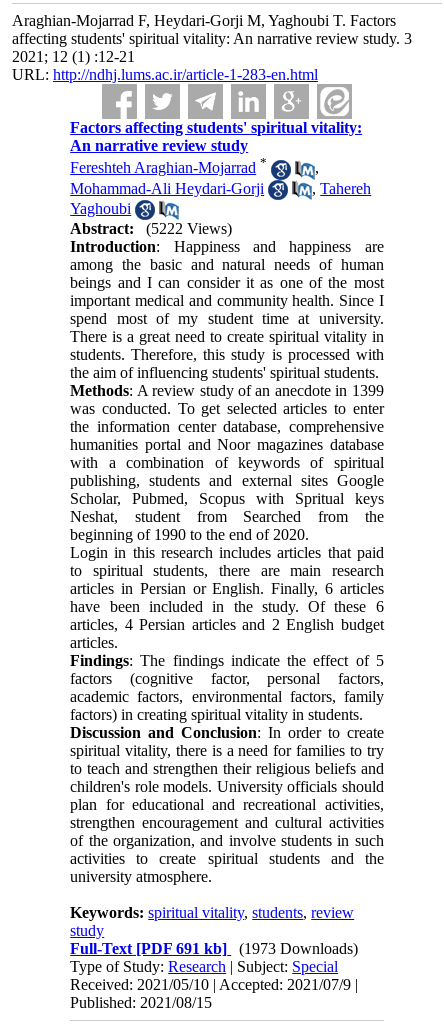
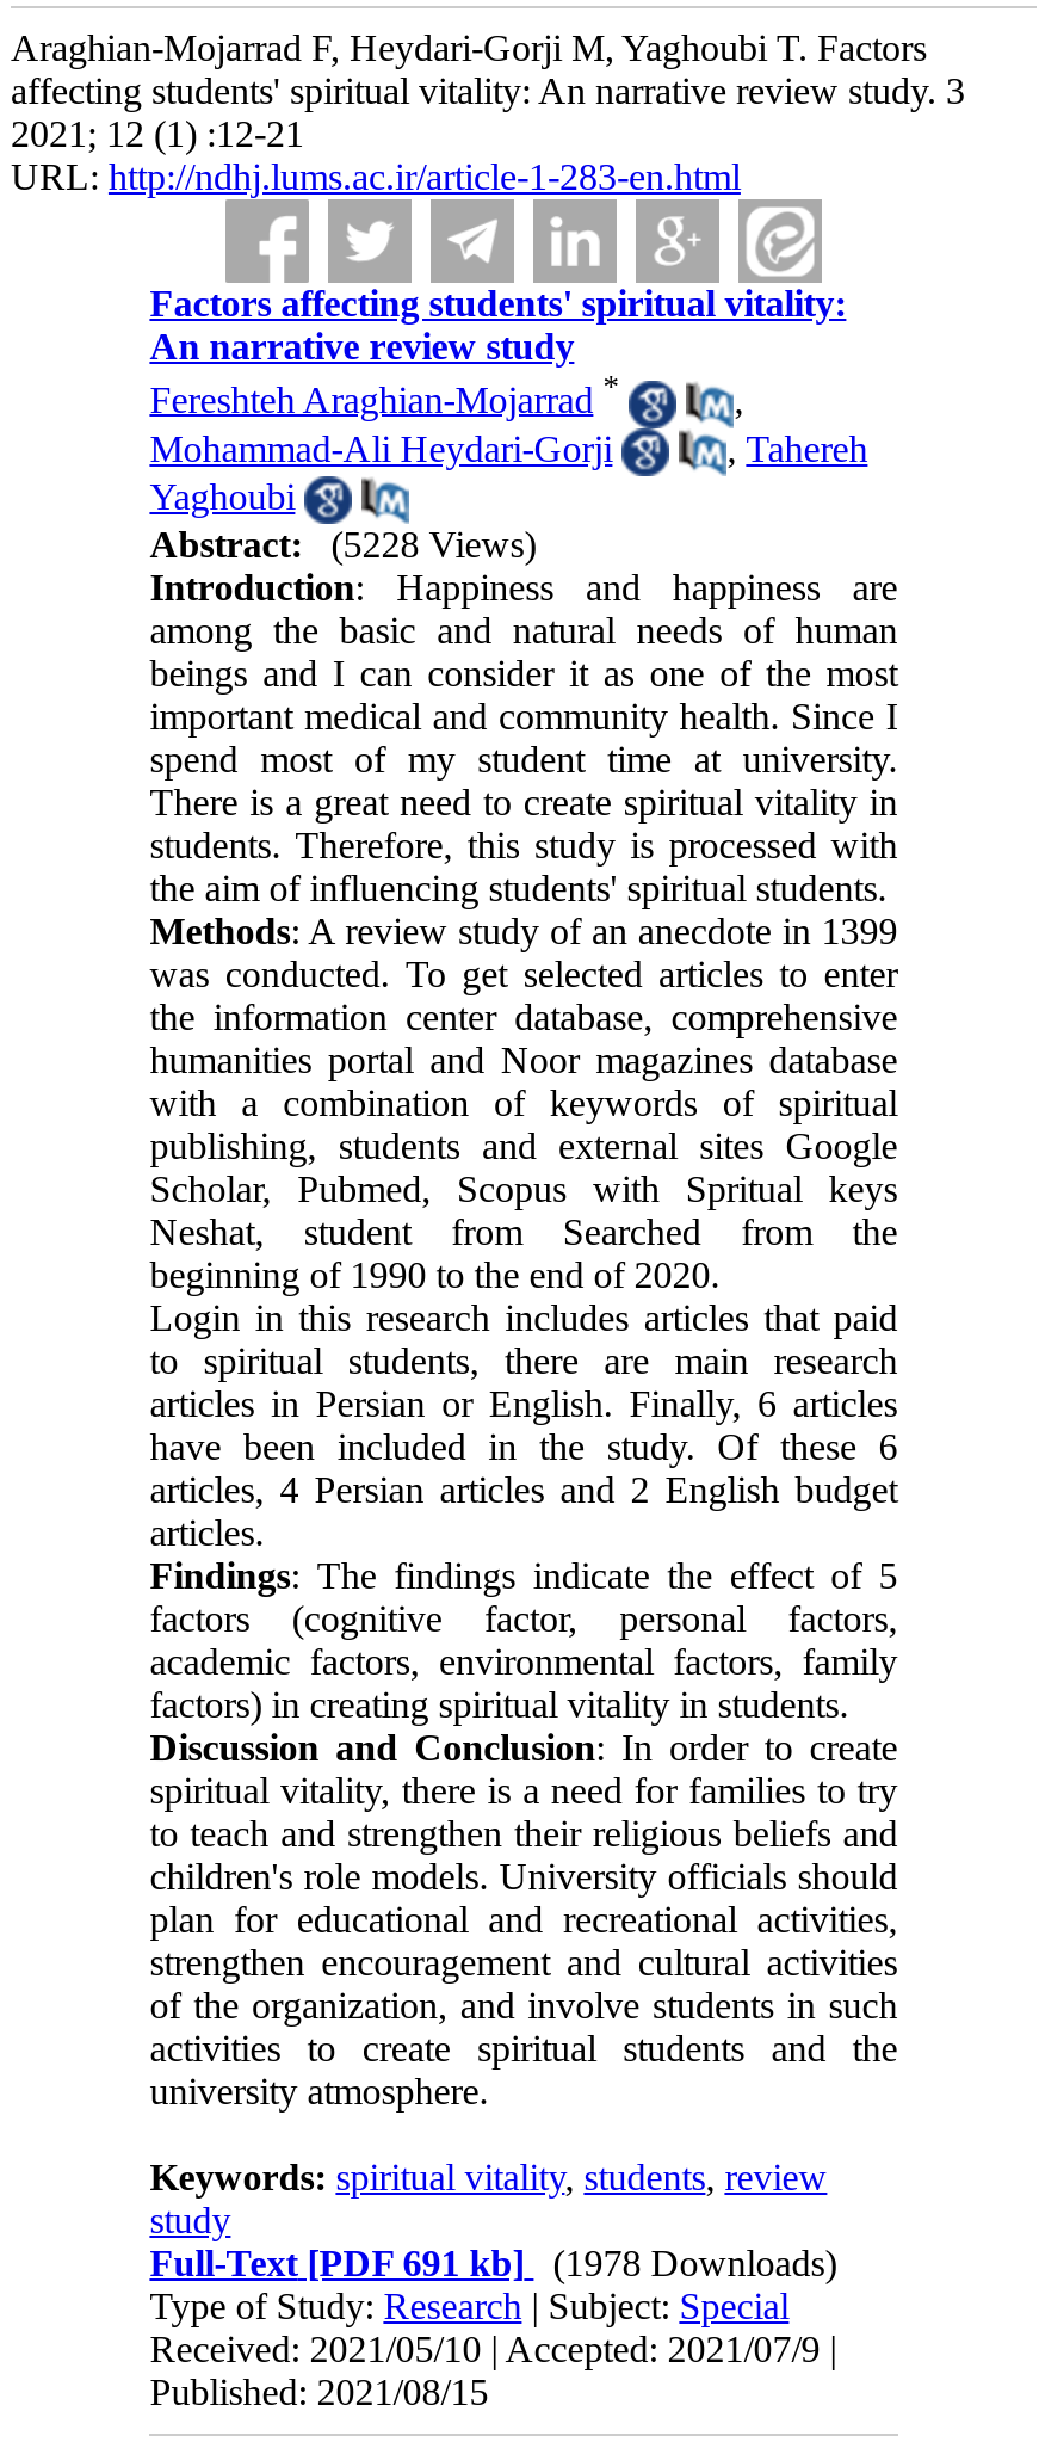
- Abstract: (5222 Views)
+ Abstract: (5228 Views)

- Full-Text [PDF 691 kb] (1973 Downloads)
+ Full-Text [PDF 691 kb] (1978 Downloads)
